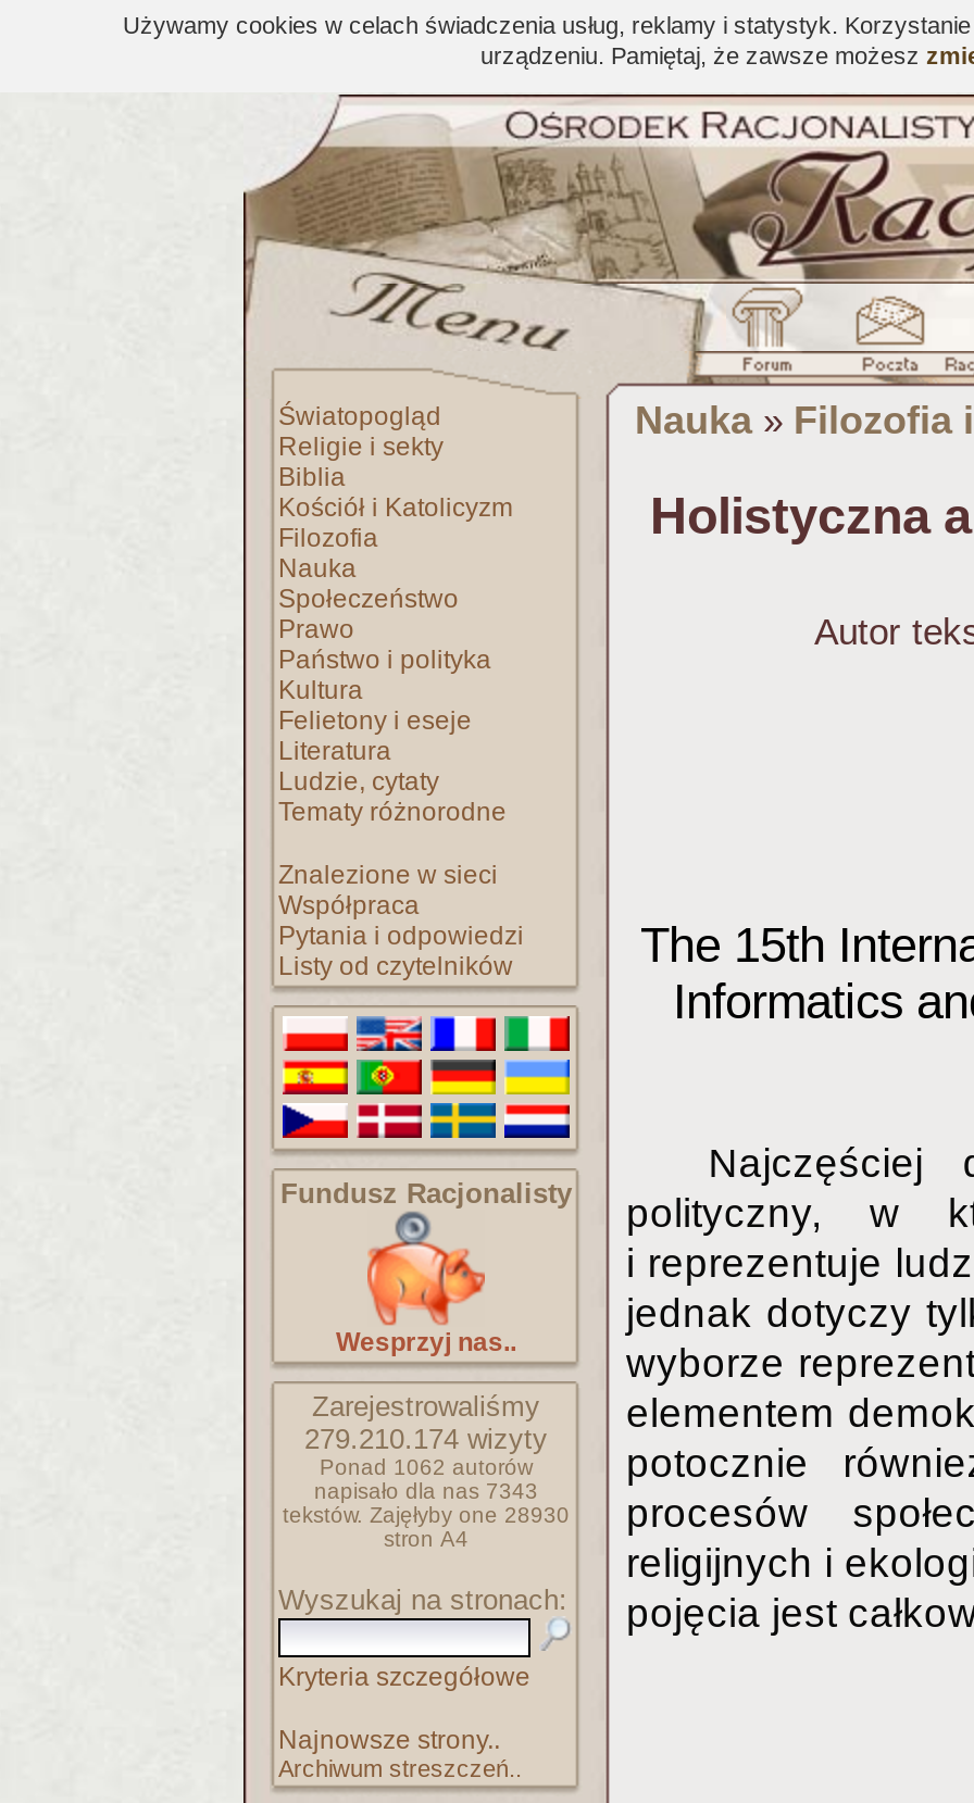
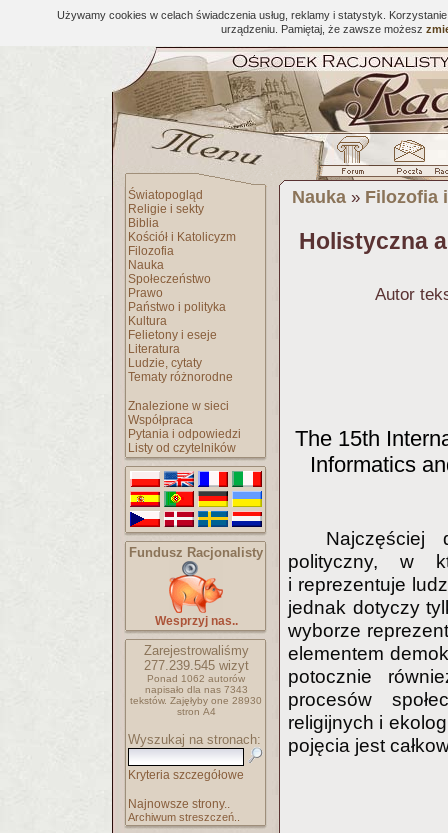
- 279.210.174 wizyty
+ 277.239.545 wizyt
